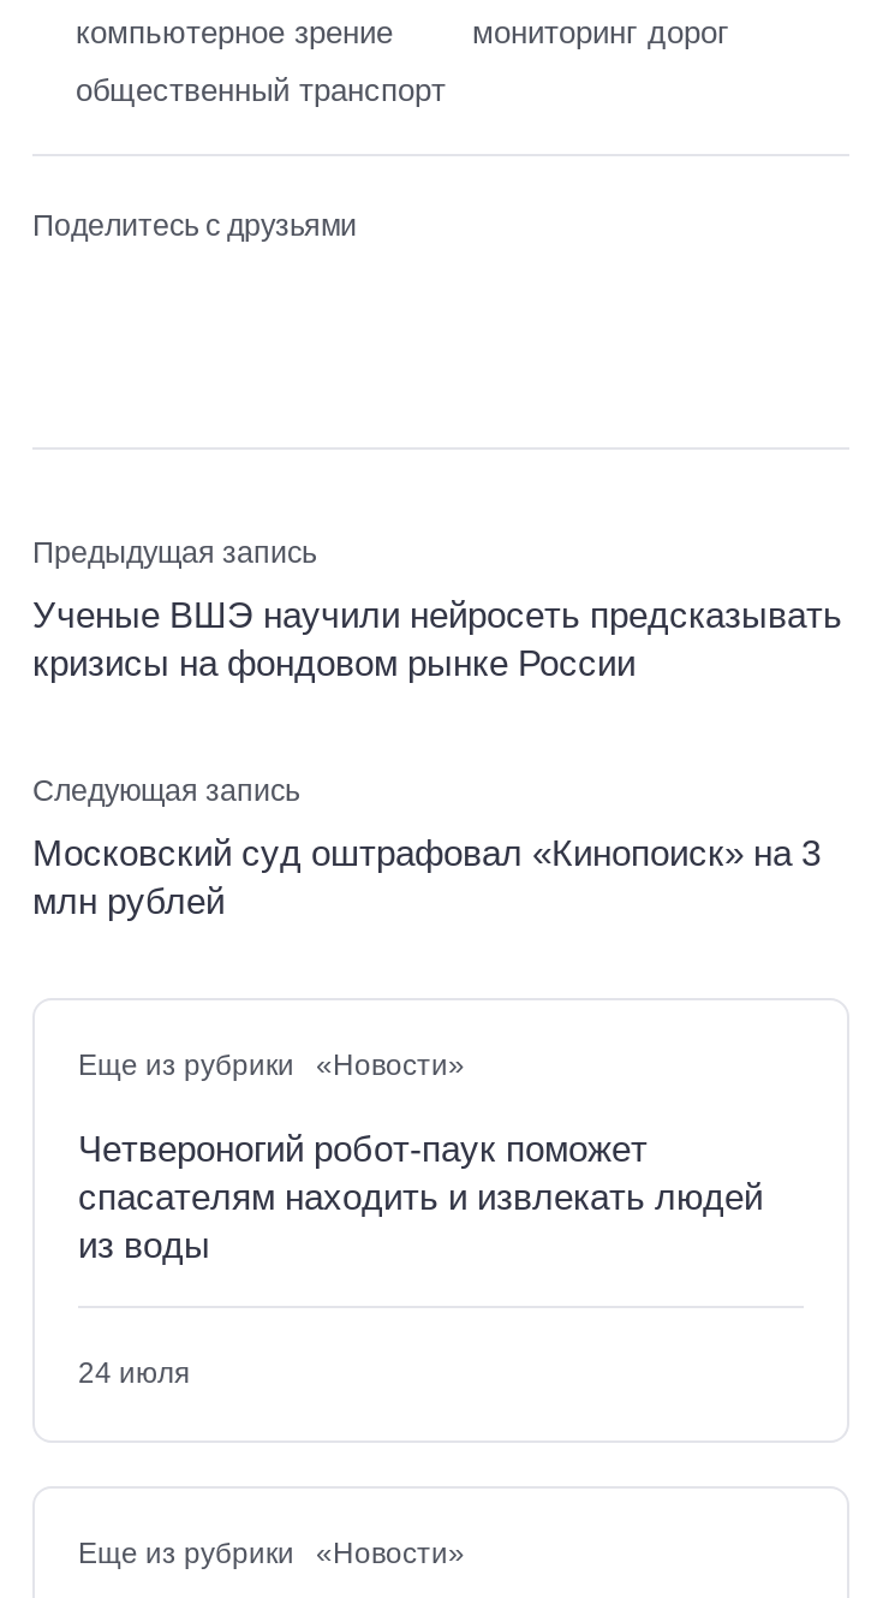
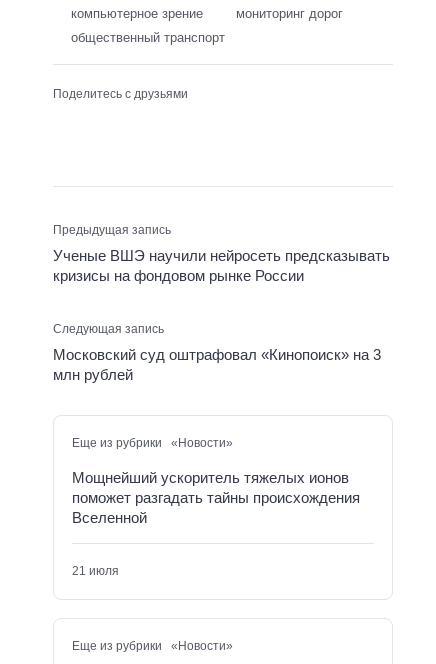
- Четвероногий робот-паук поможет
- спасателям находить и извлекать людей
- из воды
+ Мощнейший ускоритель тяжелых ионов
+ поможет разгадать тайны происхождения
+ Вселенной

- 24 июля
+ 21 июля
